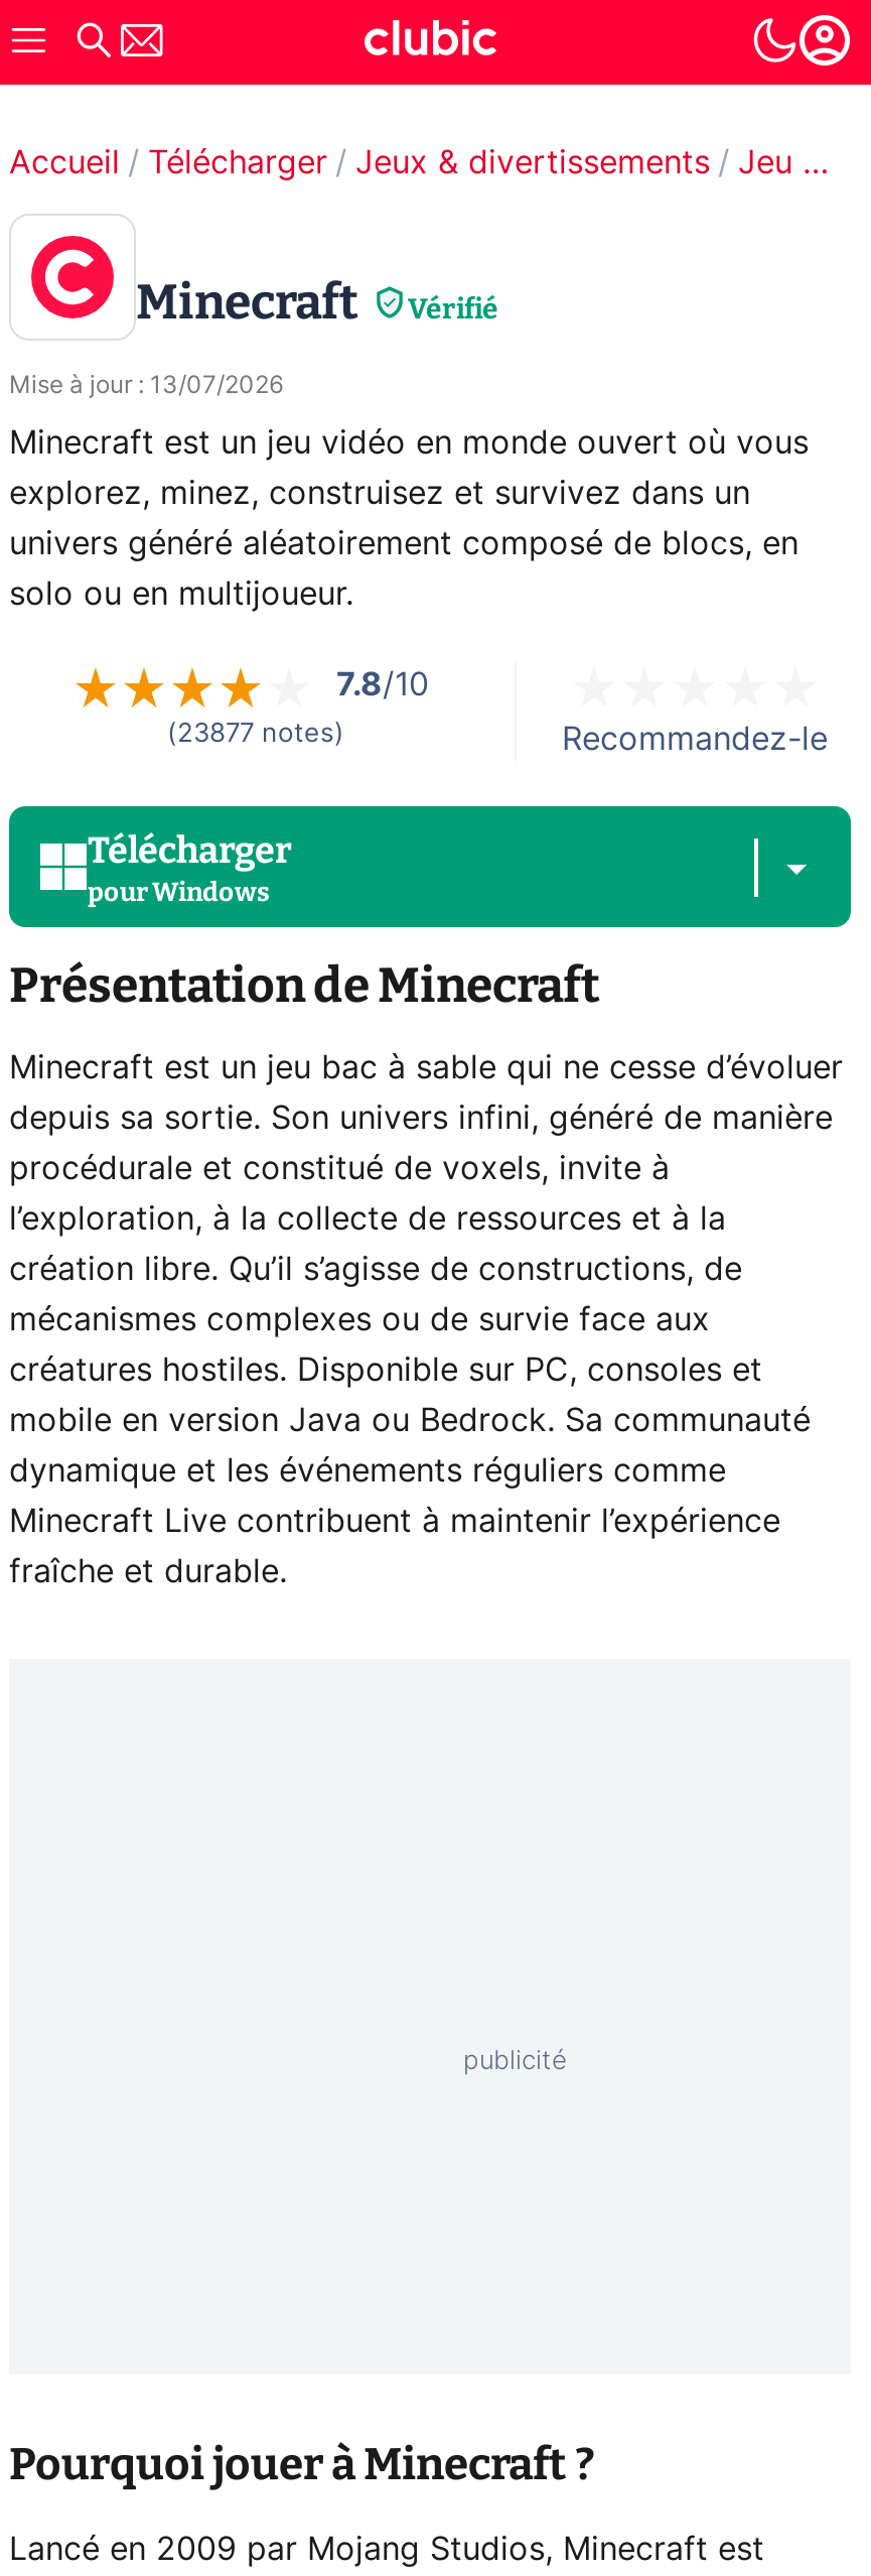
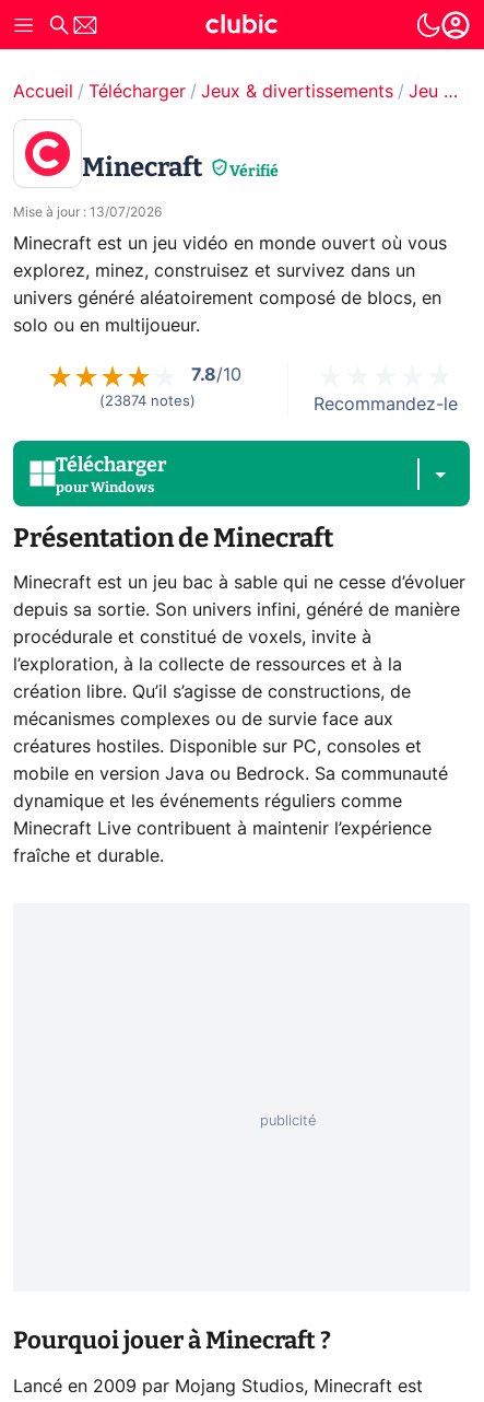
- (23877 notes)
+ (23874 notes)
